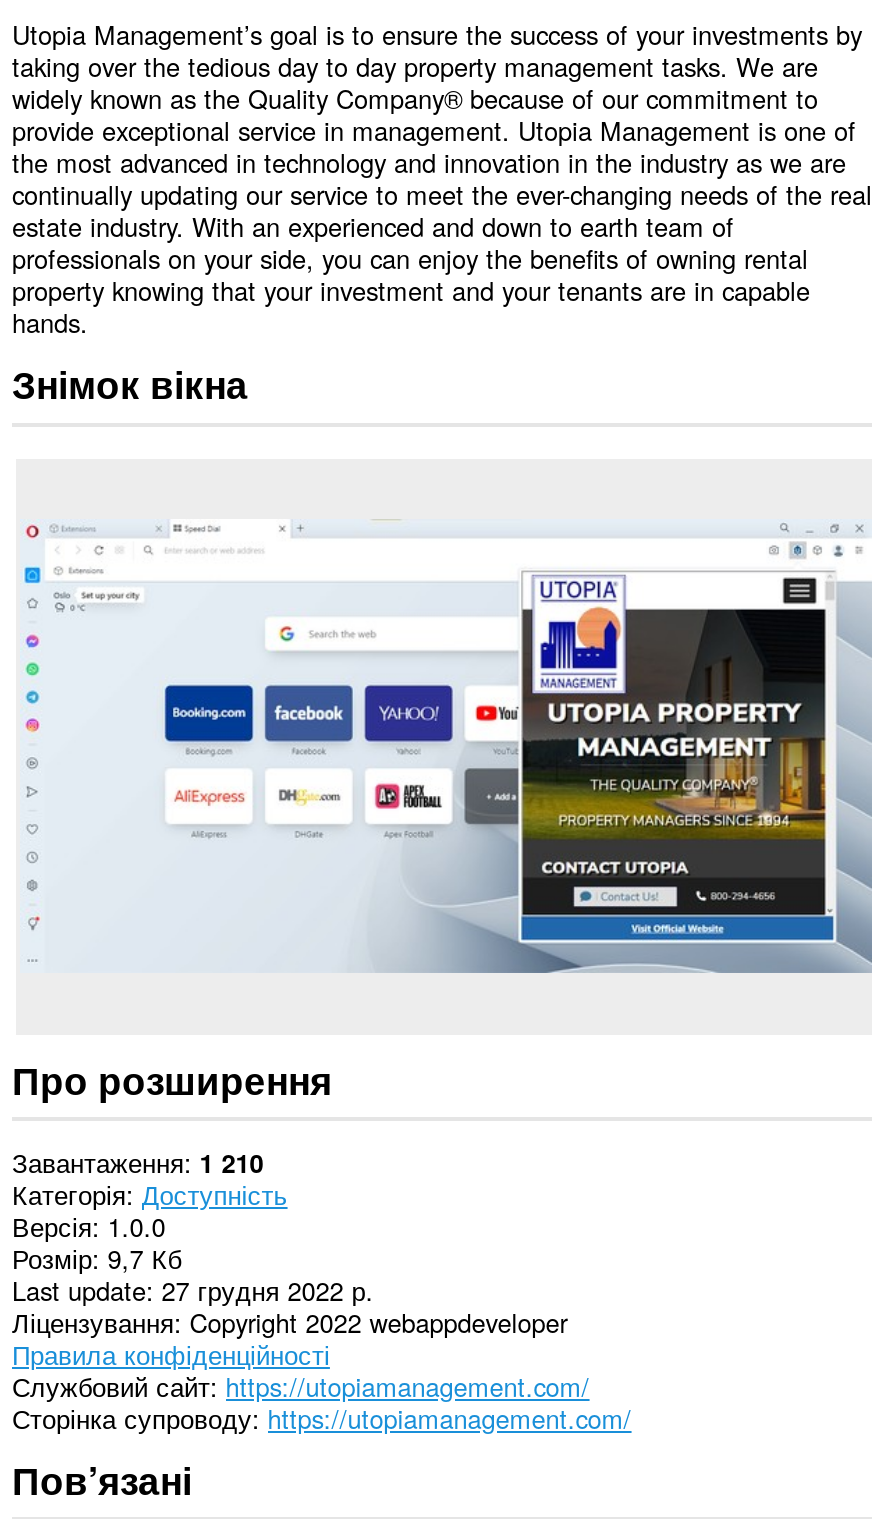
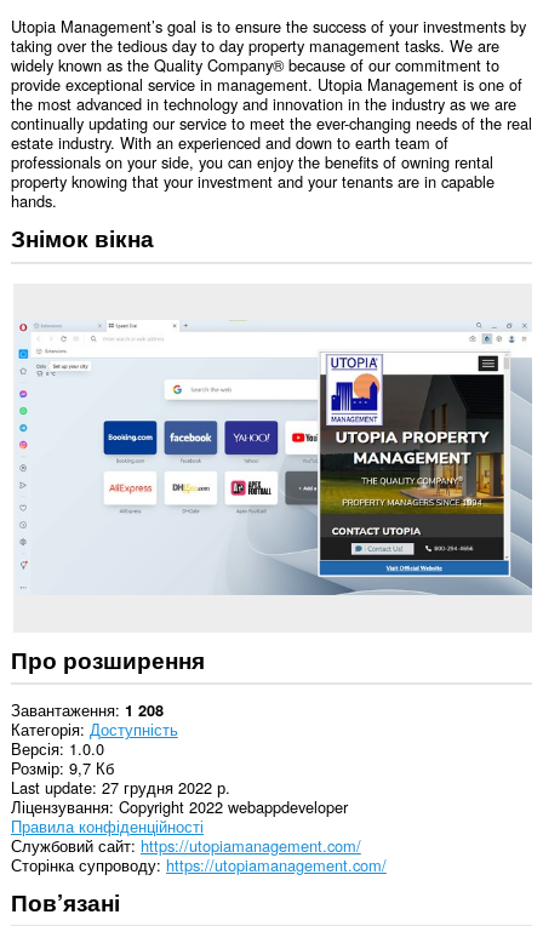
- Завантаження 1 210
+ Завантаження 1 208
